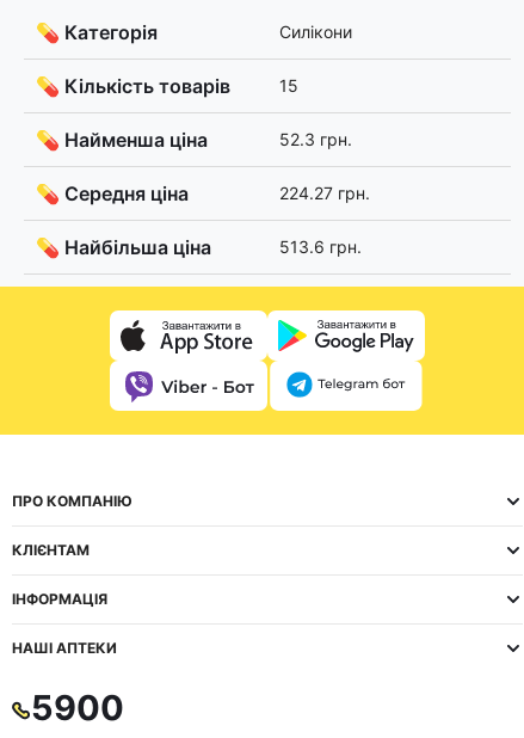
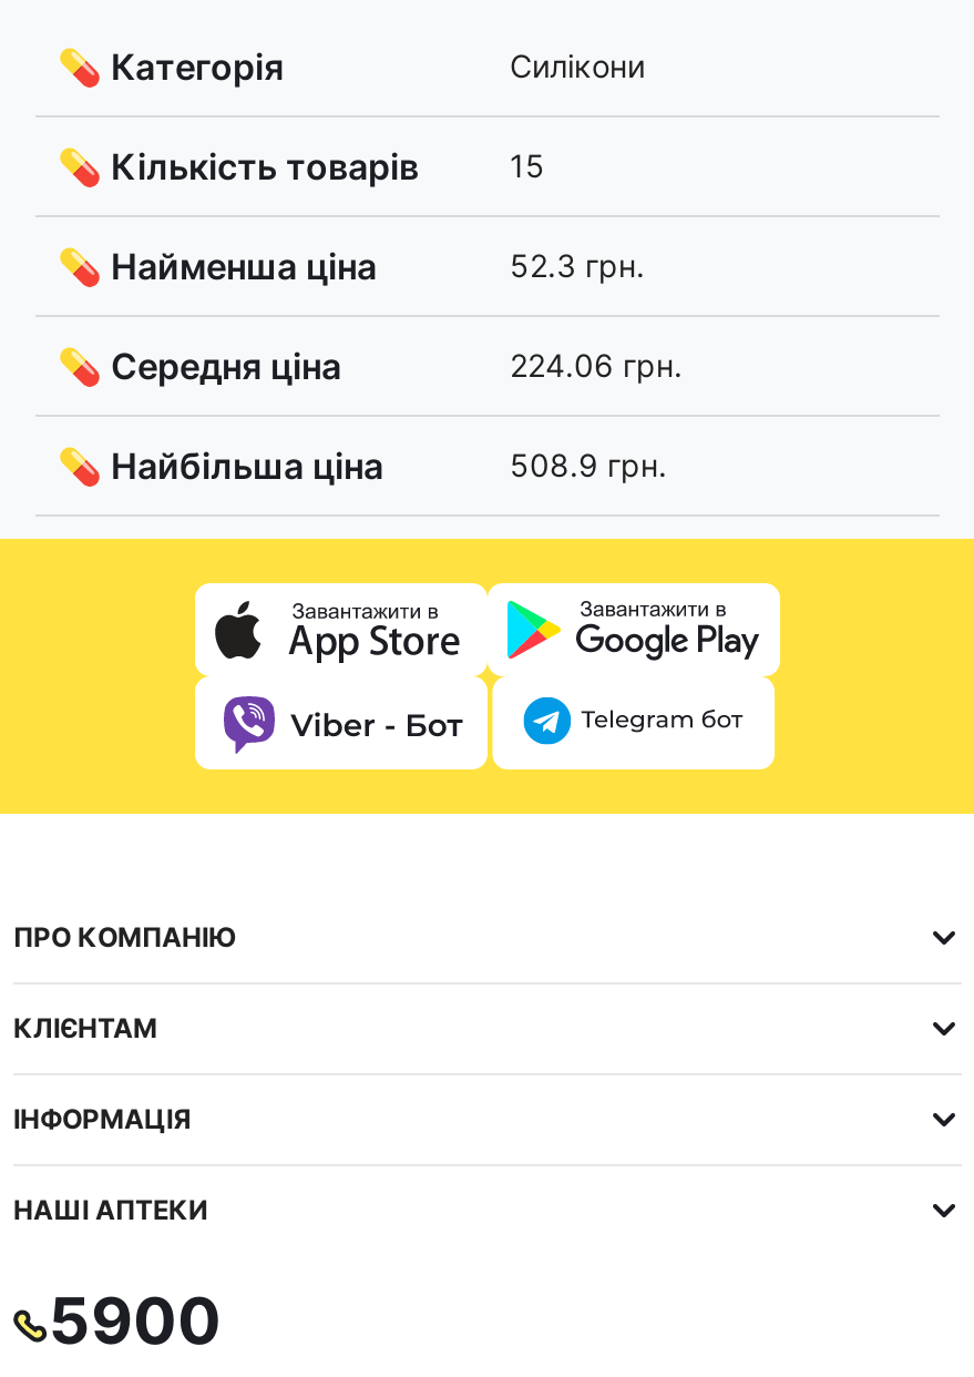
- 224.27 грн.
+ 224.06 грн.

- 513.6 грн.
+ 508.9 грн.
